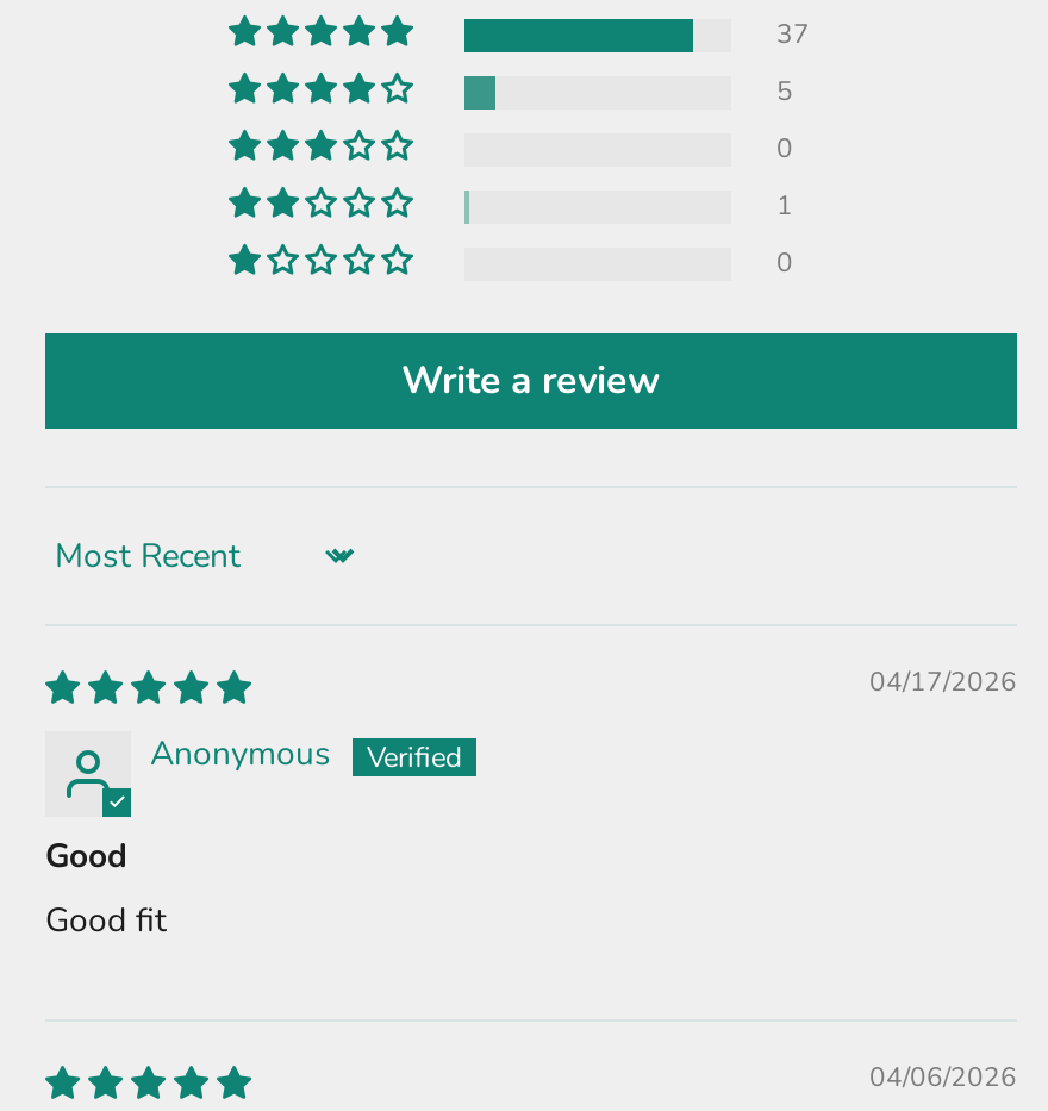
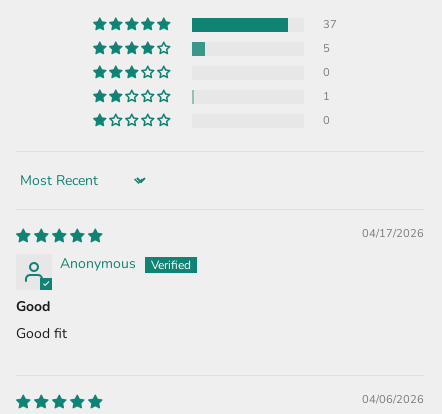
- Write a review
